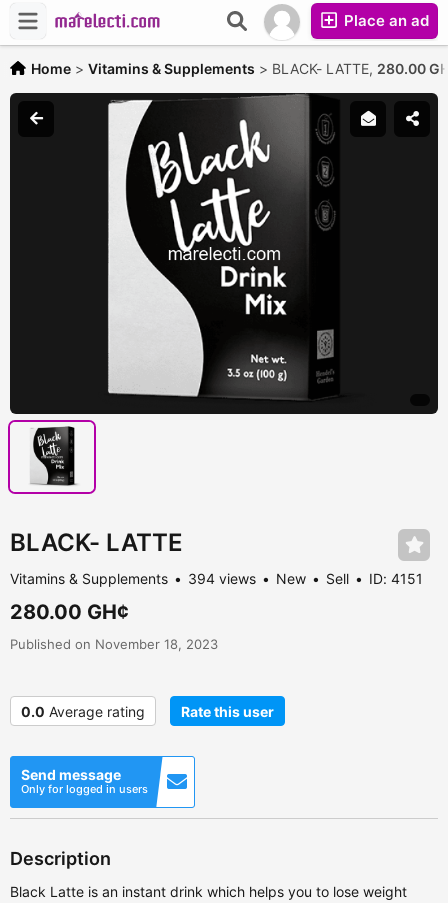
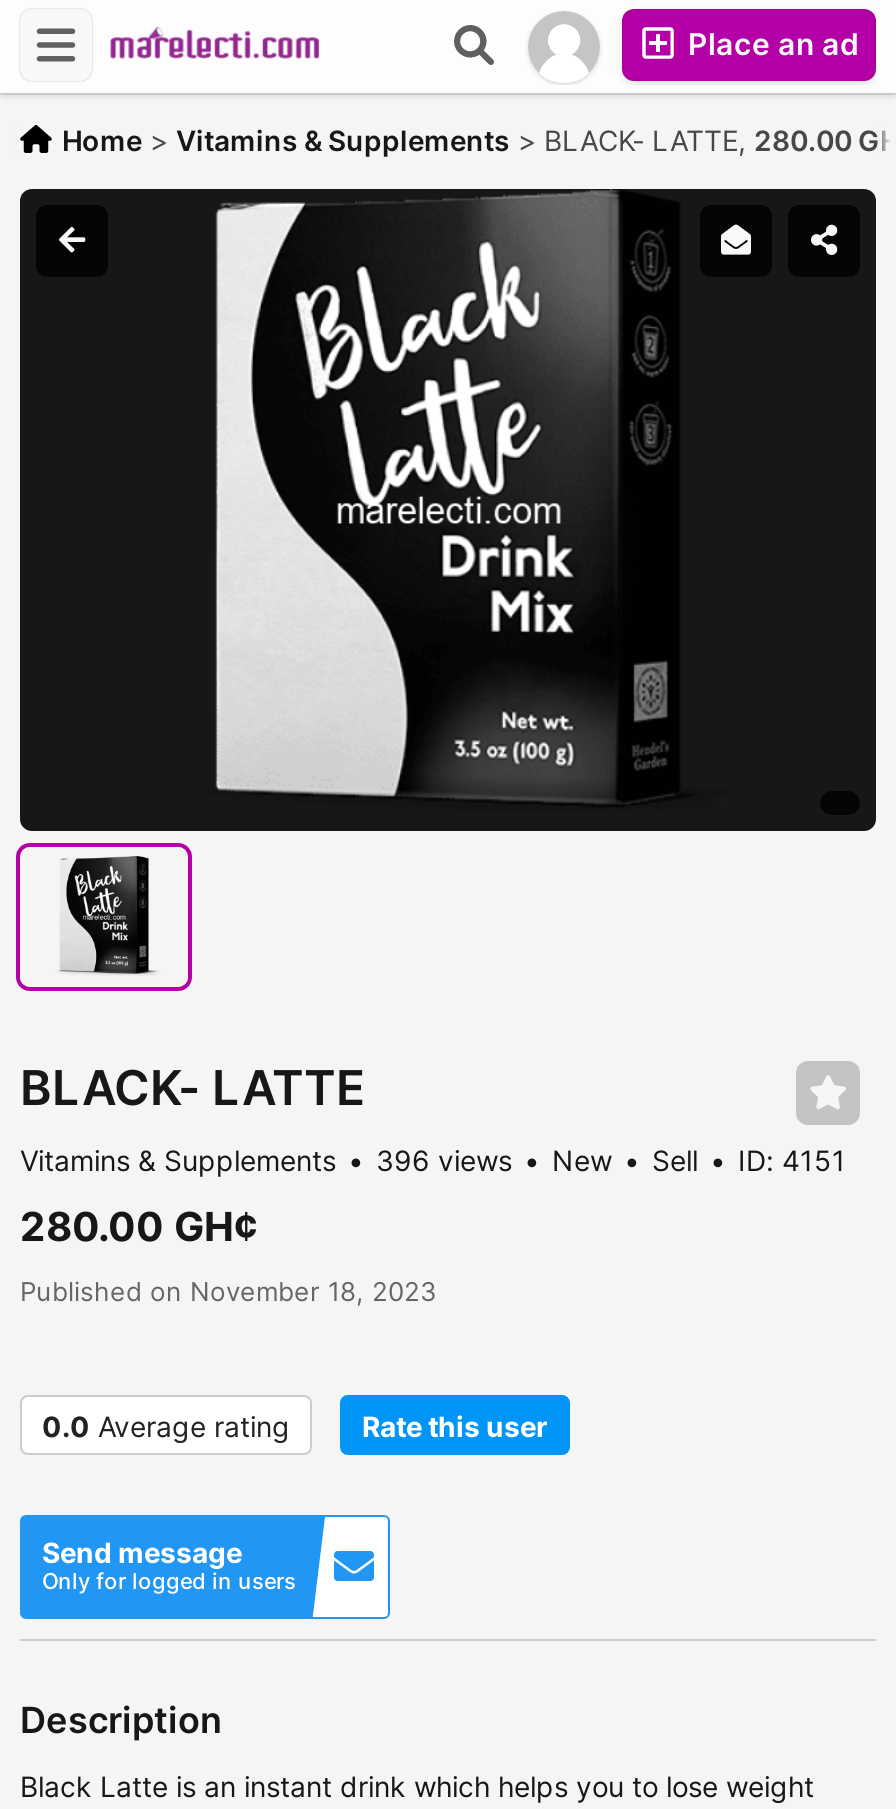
- Vitamins & Supplements 394 views New Sell ID: 4151
+ Vitamins & Supplements 396 views New Sell ID: 4151
